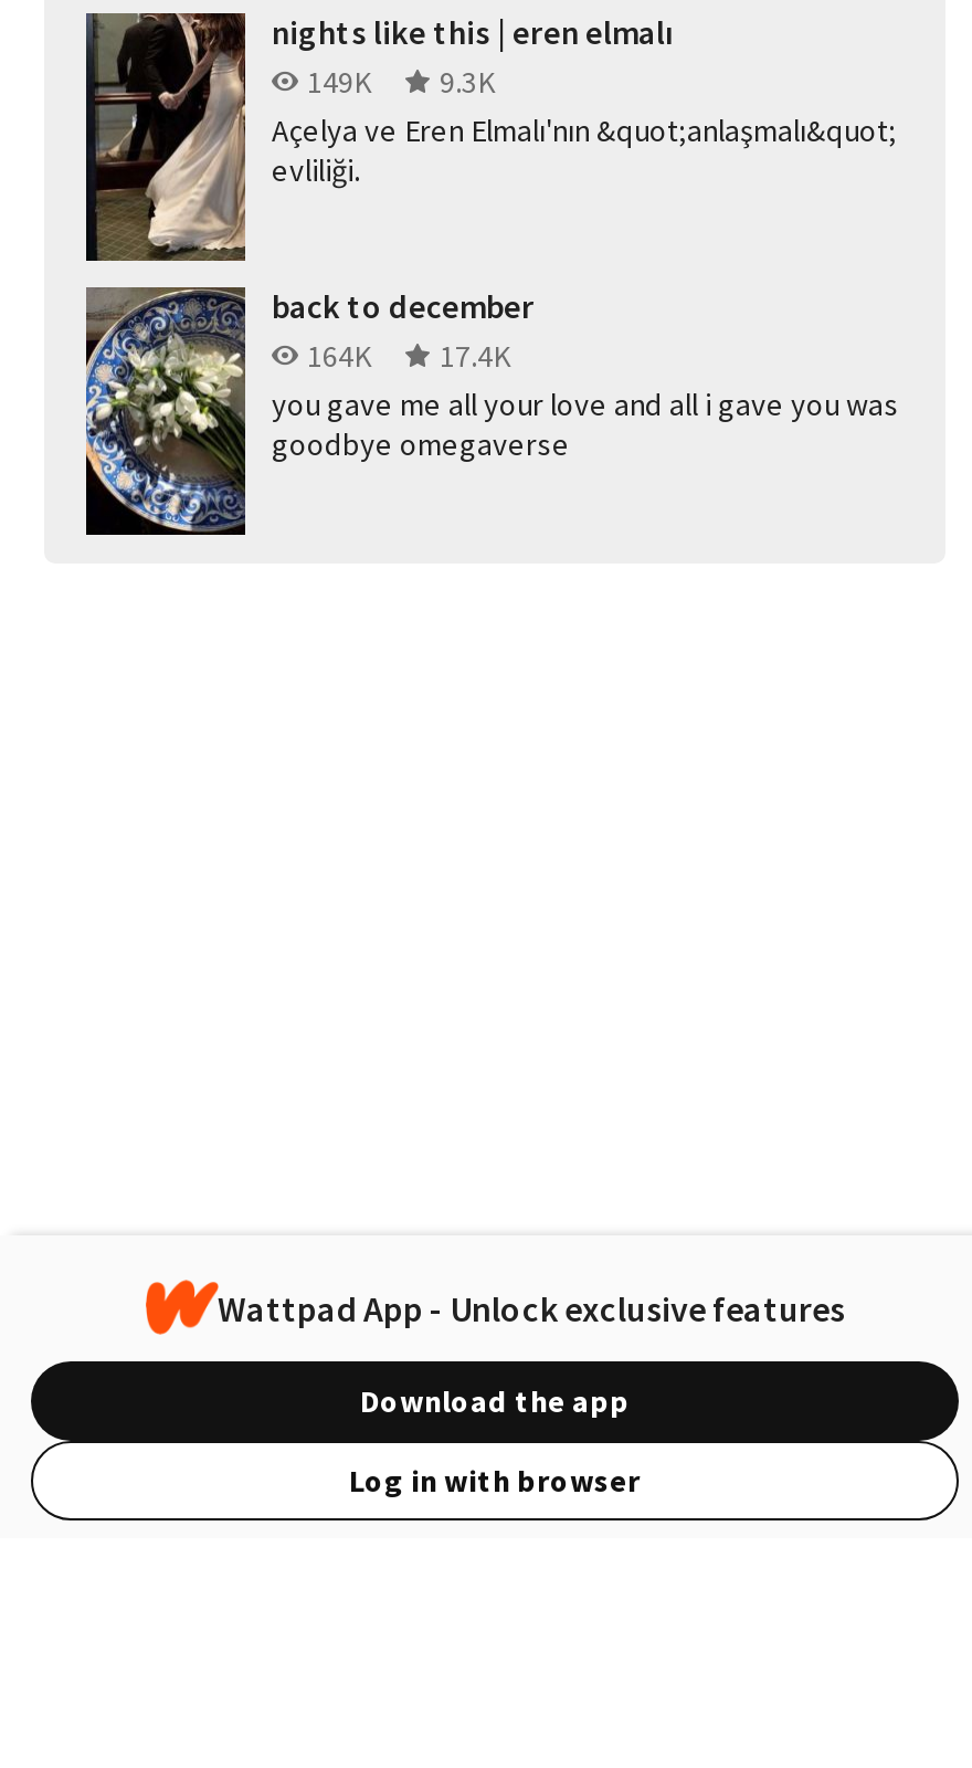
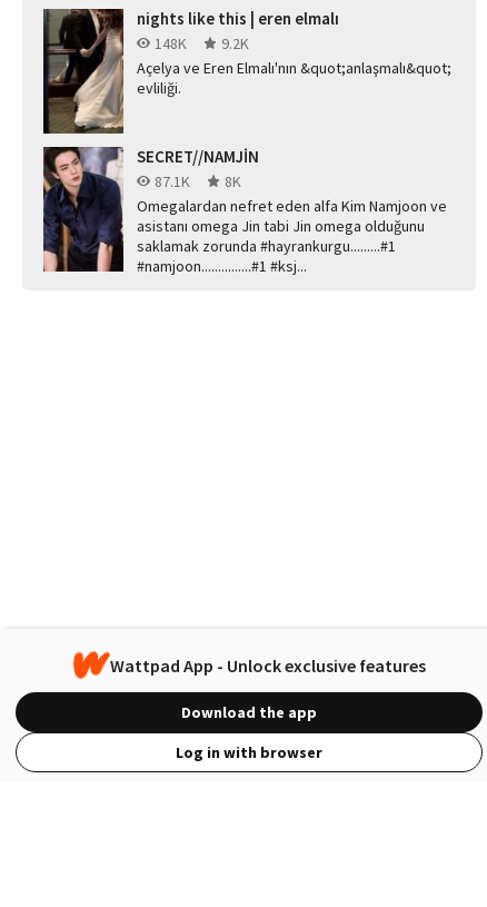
- 149K
- 9.3K
+ 148K
+ 9.2K

- [image]
- back to december
- 164K
- 17.4K
- you gave me all your love and all i gave you was
- goodbye omegaverse
+ [image]
+ SECRET//NAMJİN
+ 87.1K
+ 8K
+ Omegalardan nefret eden alfa Kim Namjoon ve
+ asistanı omega Jin tabi Jin omega olduğunu
+ saklamak zorunda #hayrankurgu.........#1
+ #namjoon...............#1 #ksj...
